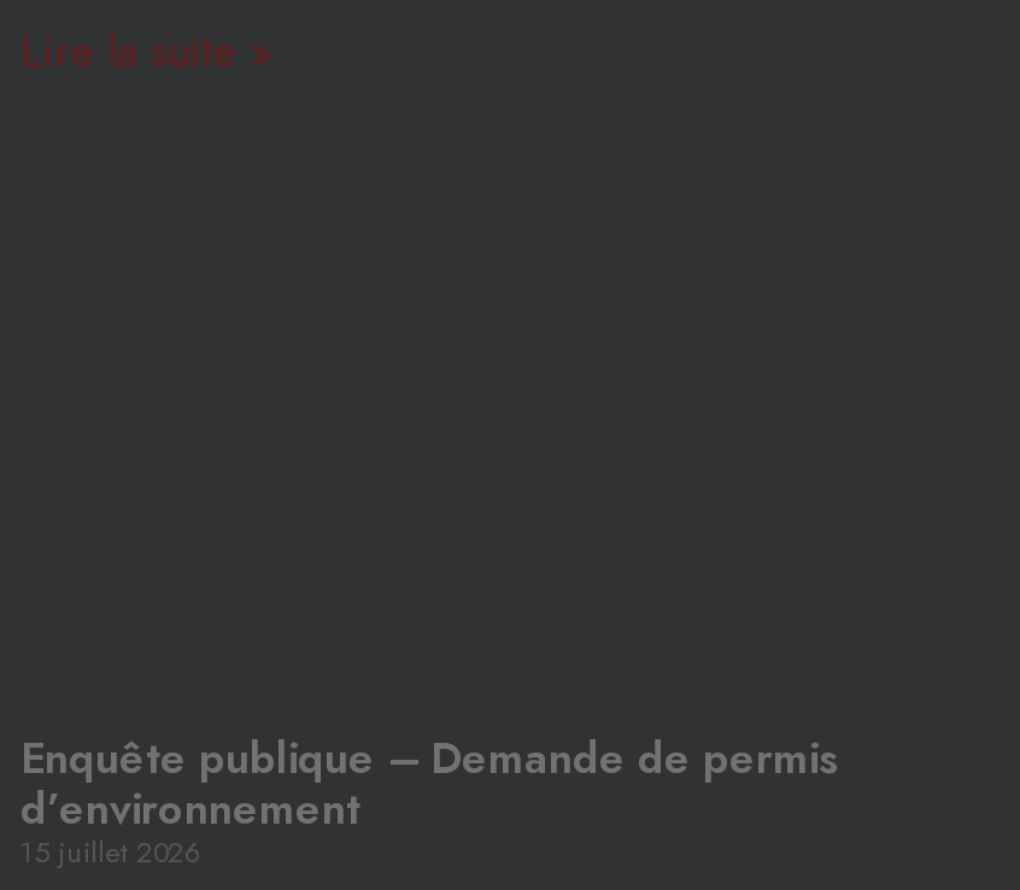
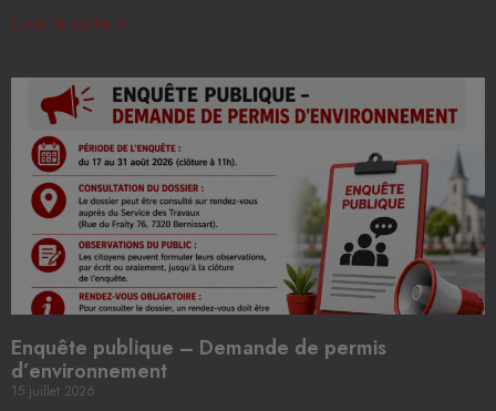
+ [image]
